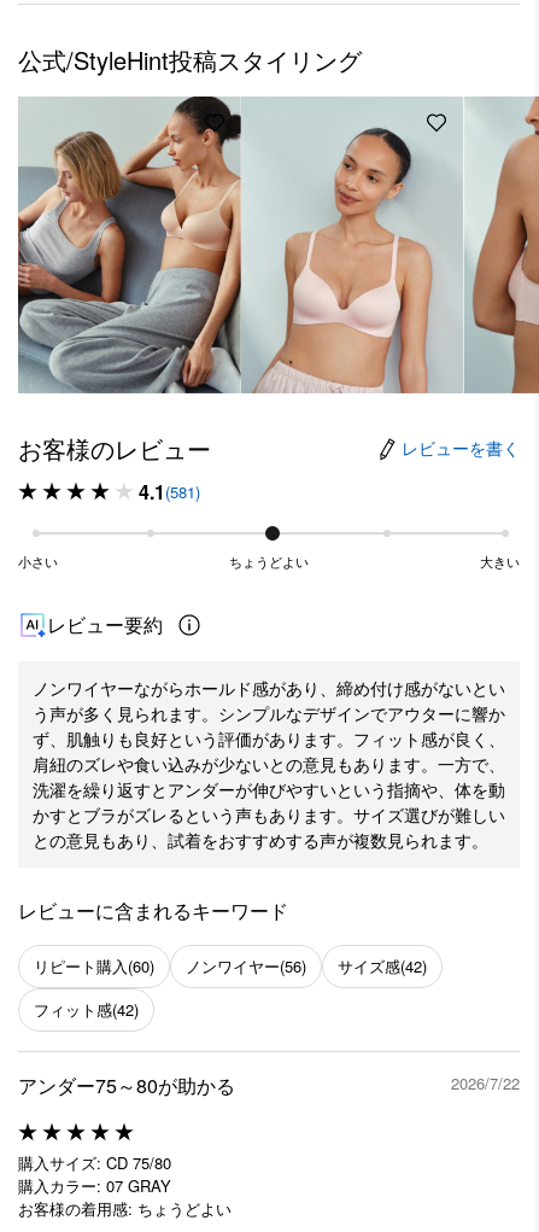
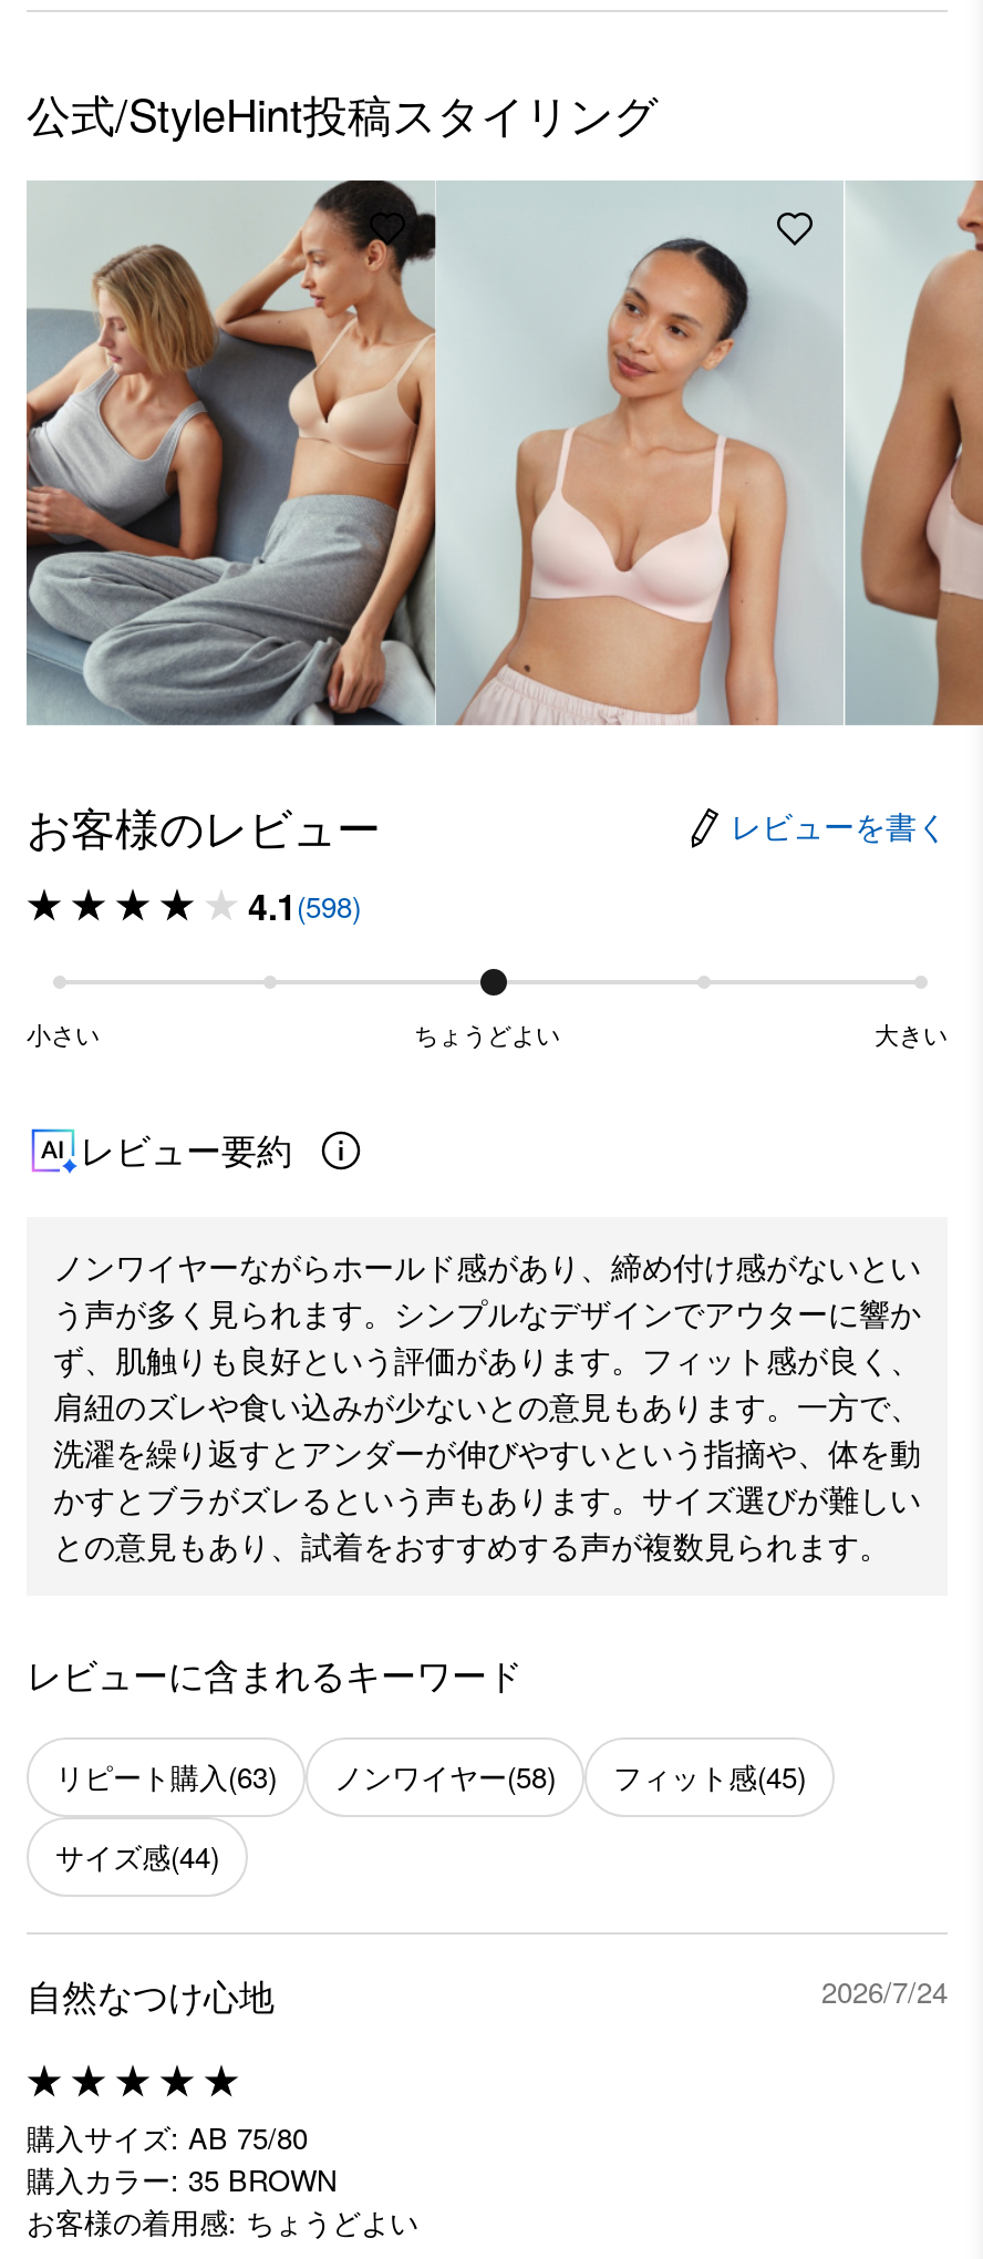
- 4.1 (581)
+ 4.1 (598)

- リピート購入(60)
- ノンワイヤー(56)
- サイズ感(42)
+ リピート購入(63)
+ ノンワイヤー(58)
+ フィット感(45)

- フィット感(42)
+ サイズ感(44)

- アンダー75～80が助かる
- 2026/7/22
+ 自然なつけ心地
+ 2026/7/24

- 購入サイズ: CD 75/80
- 購入カラー: 07 GRAY
+ 購入サイズ: AB 75/80
+ 購入カラー: 35 BROWN
